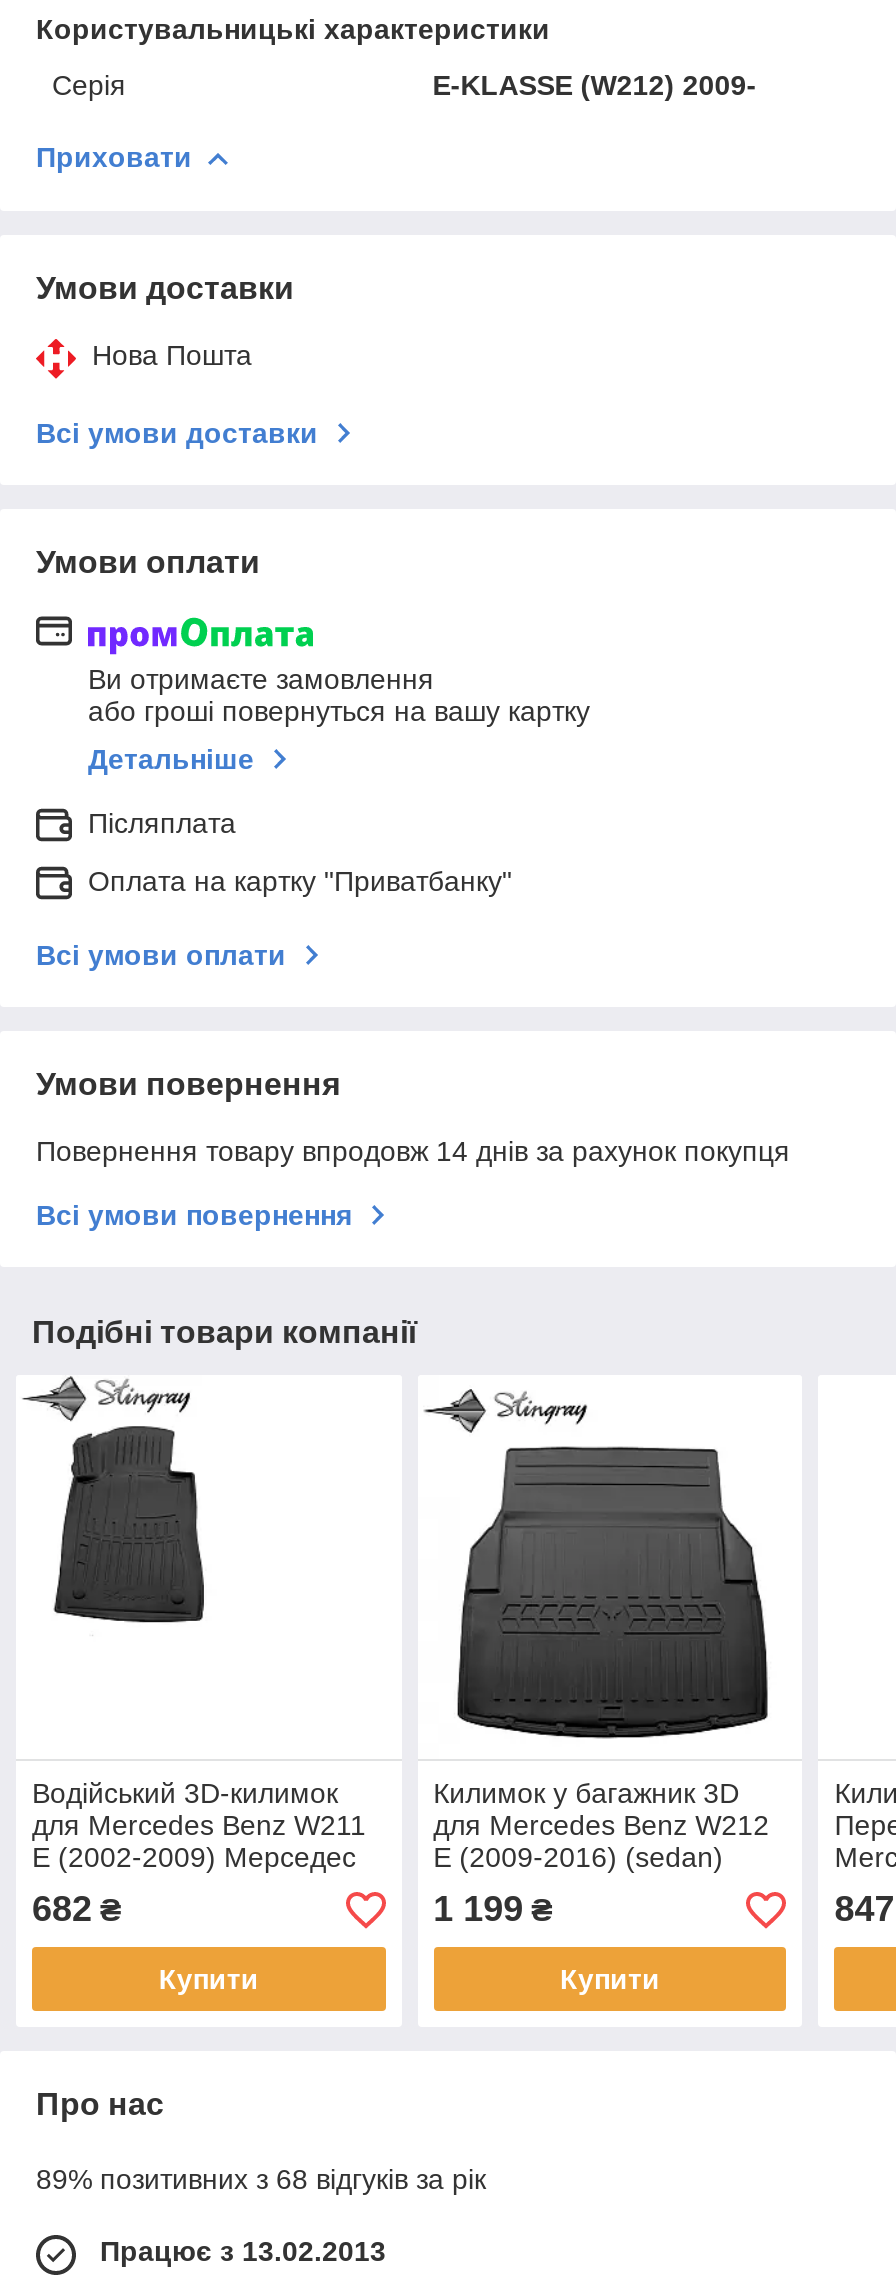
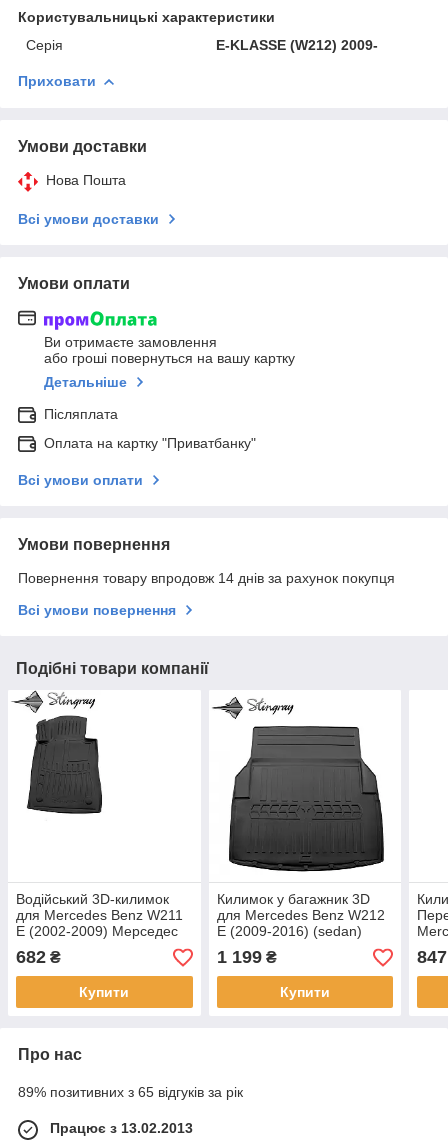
- 89% позитивних з 68 відгуків за рік
+ 89% позитивних з 65 відгуків за рік
